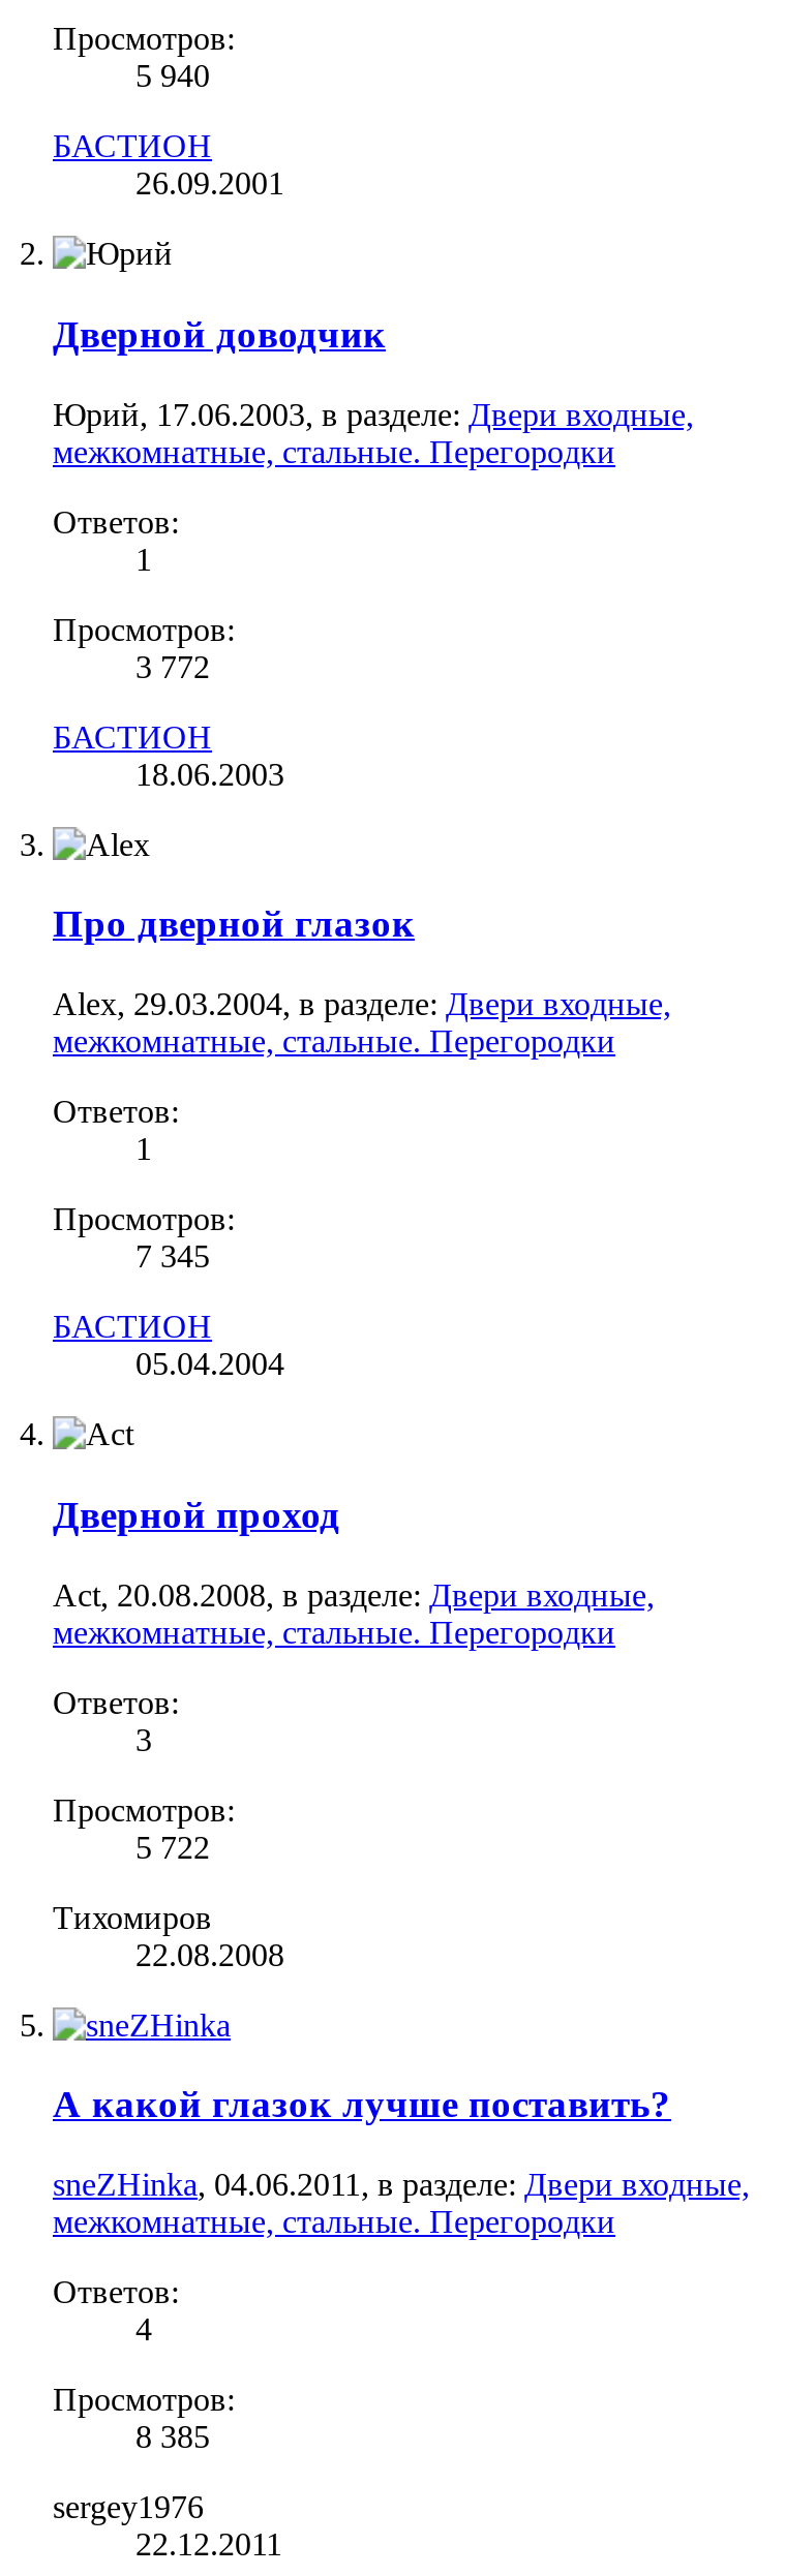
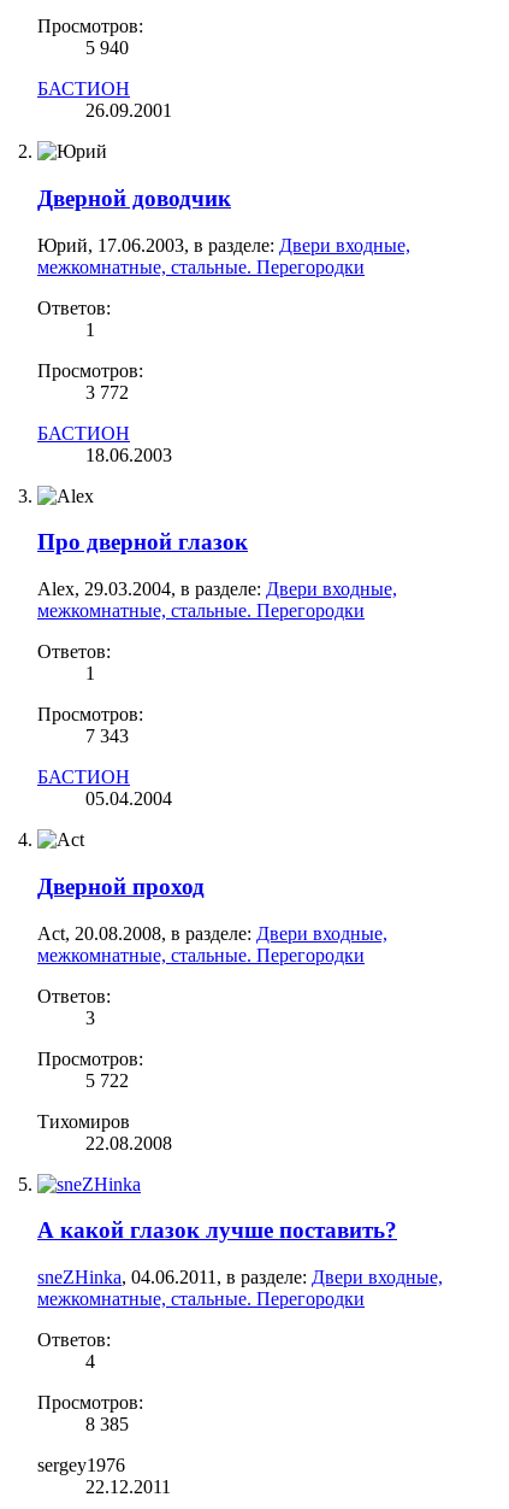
- 7 345
+ 7 343
